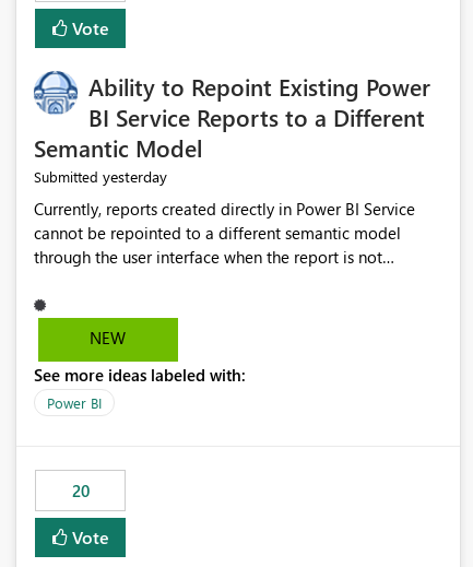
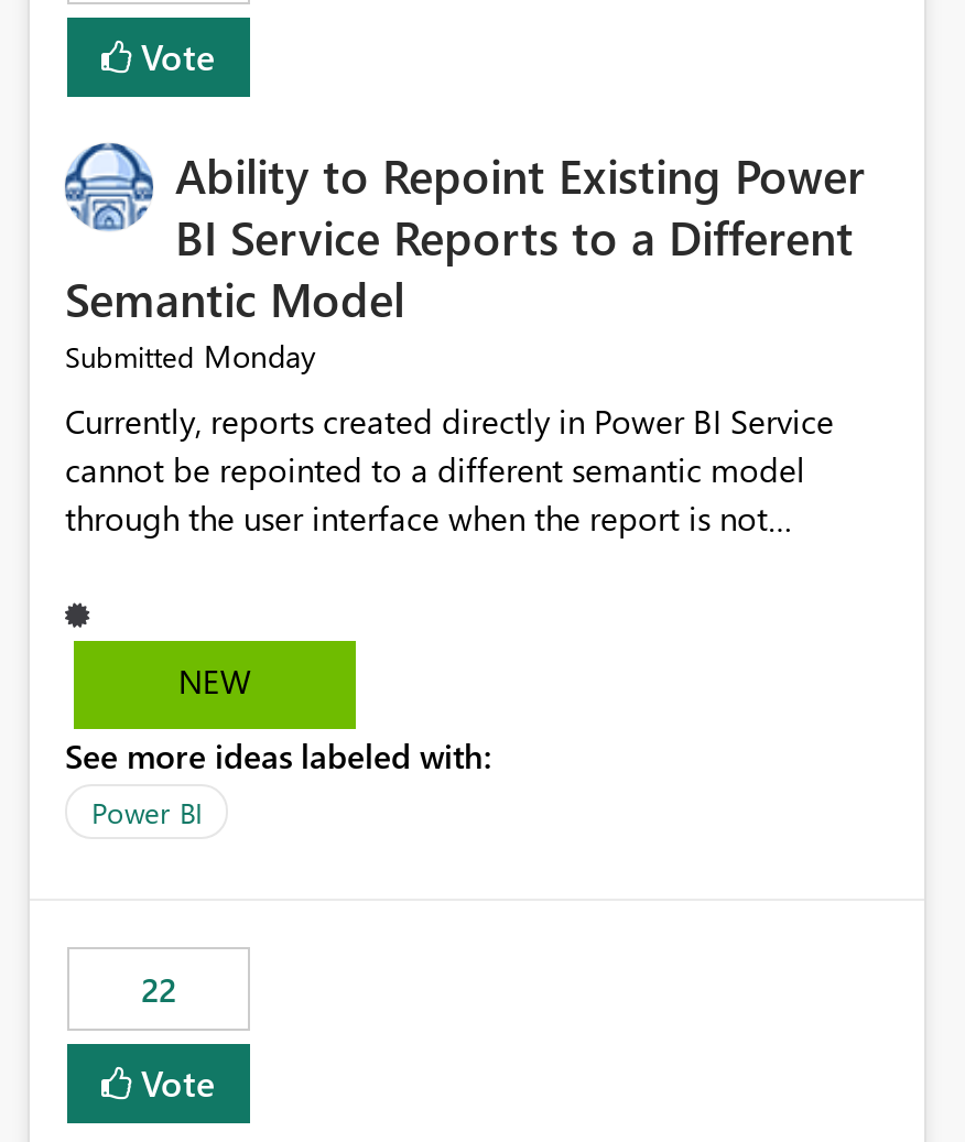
- Submitted yesterday
+ Submitted Monday

- 20
+ 22
